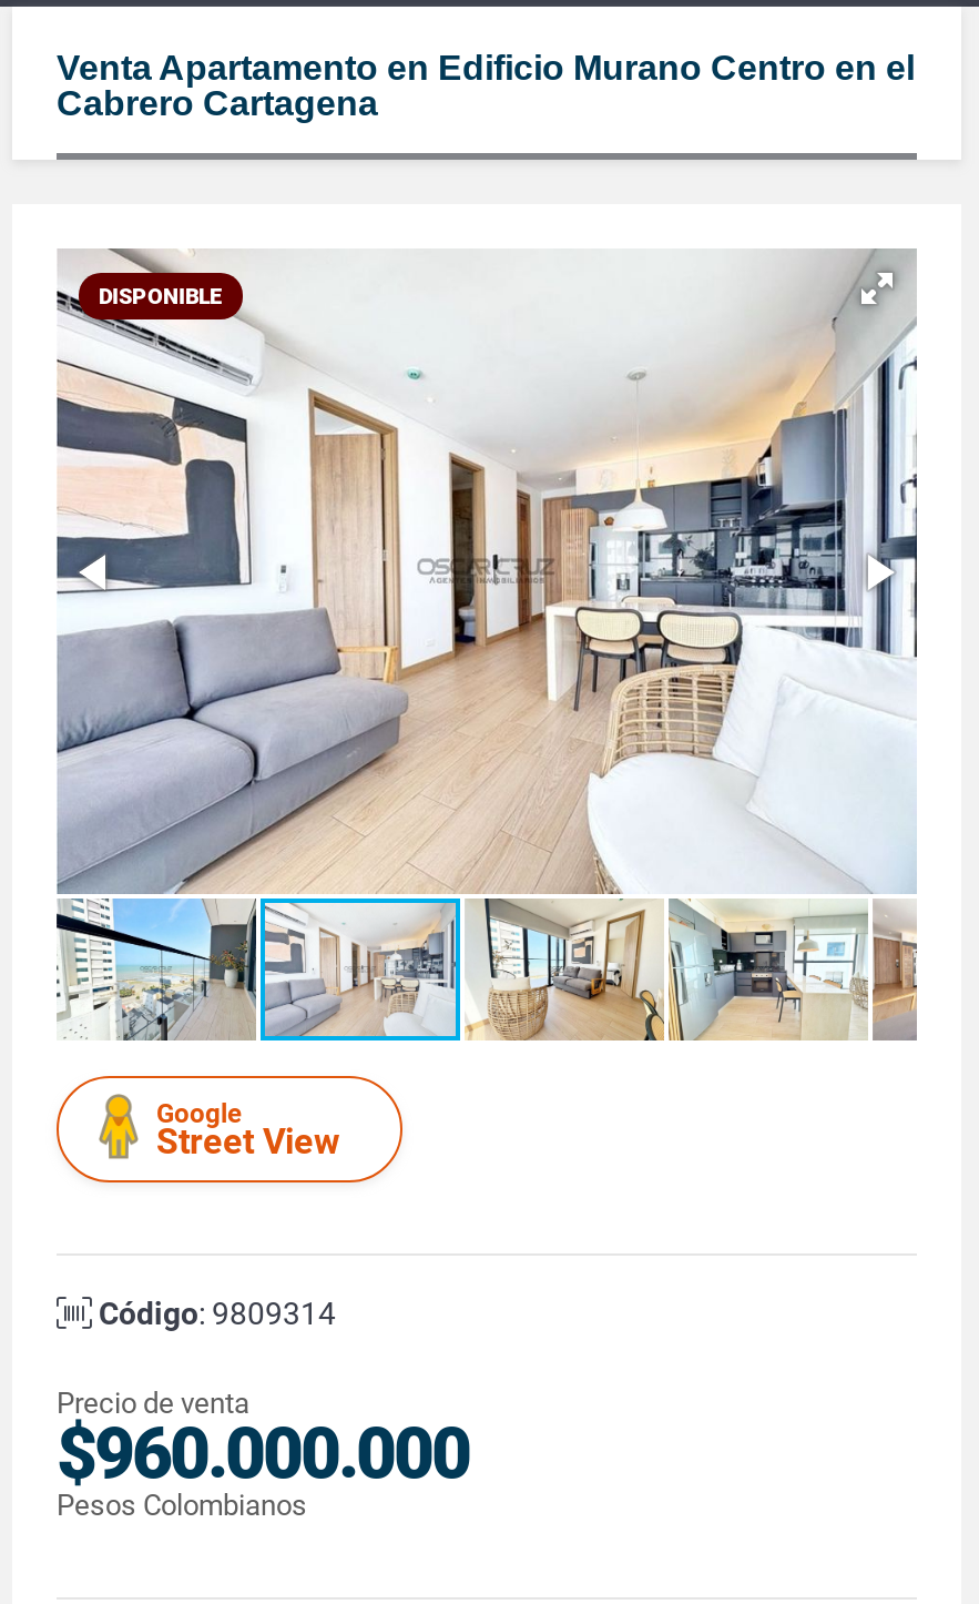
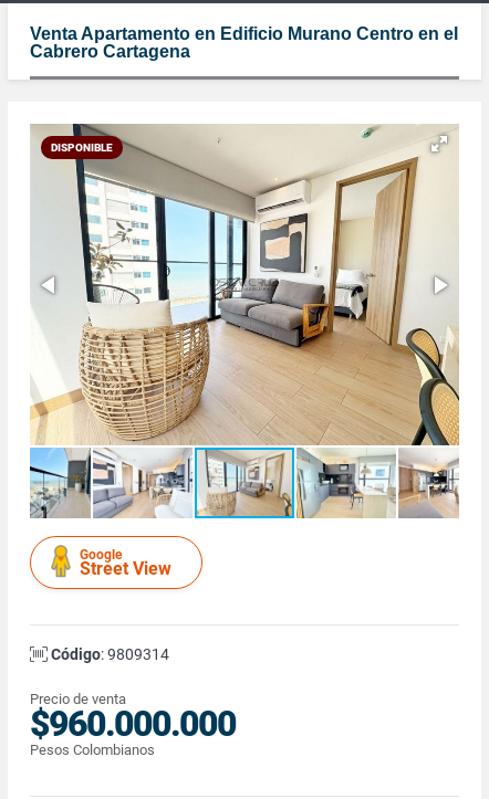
- [image]
+ [image]
